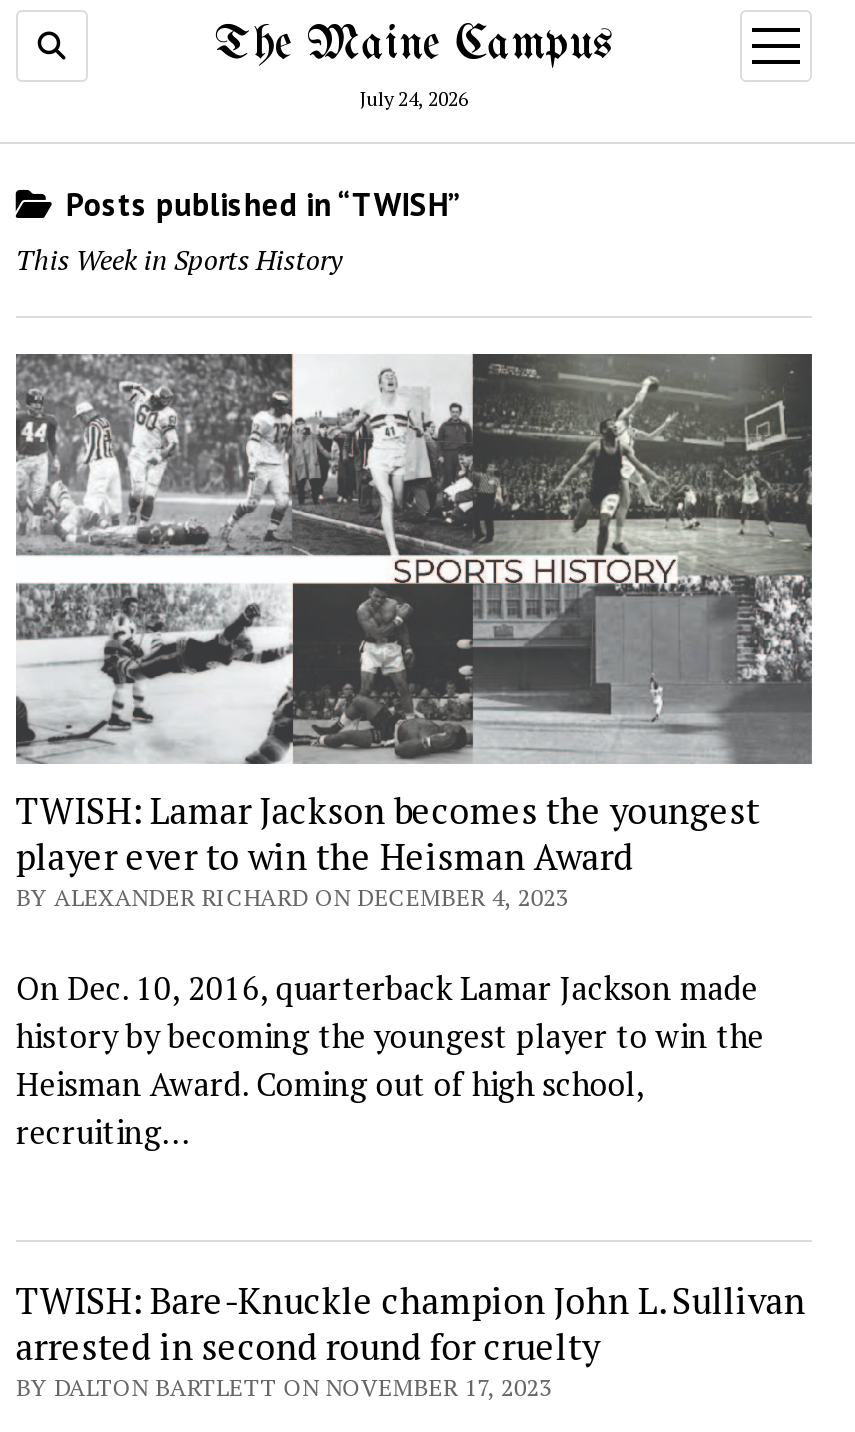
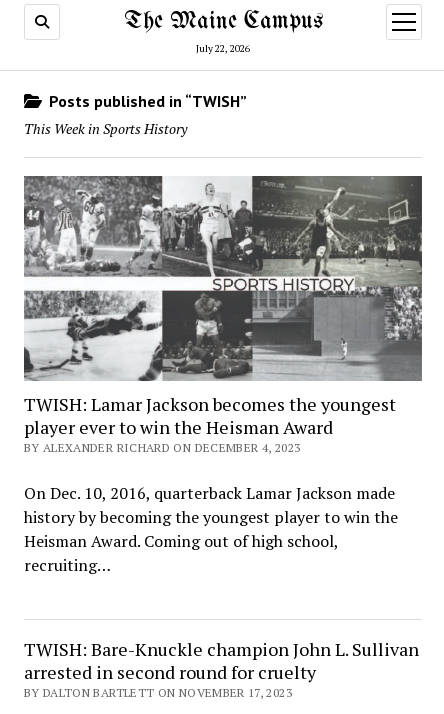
- July 24, 2026
+ July 22, 2026
